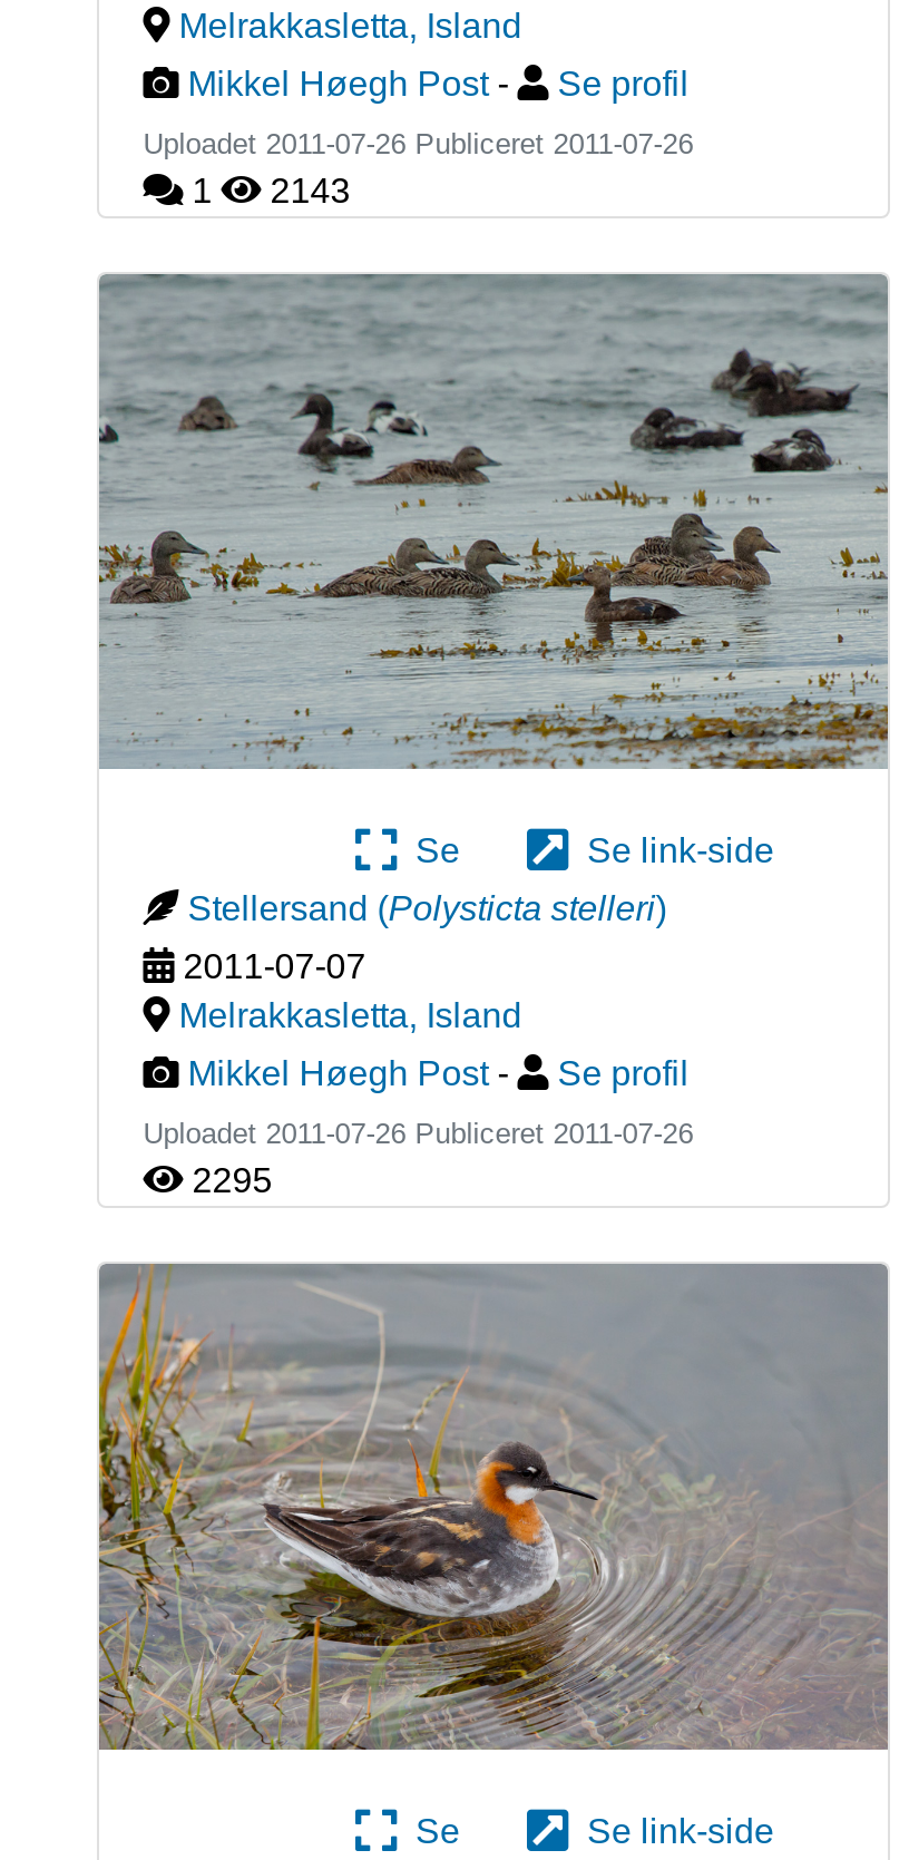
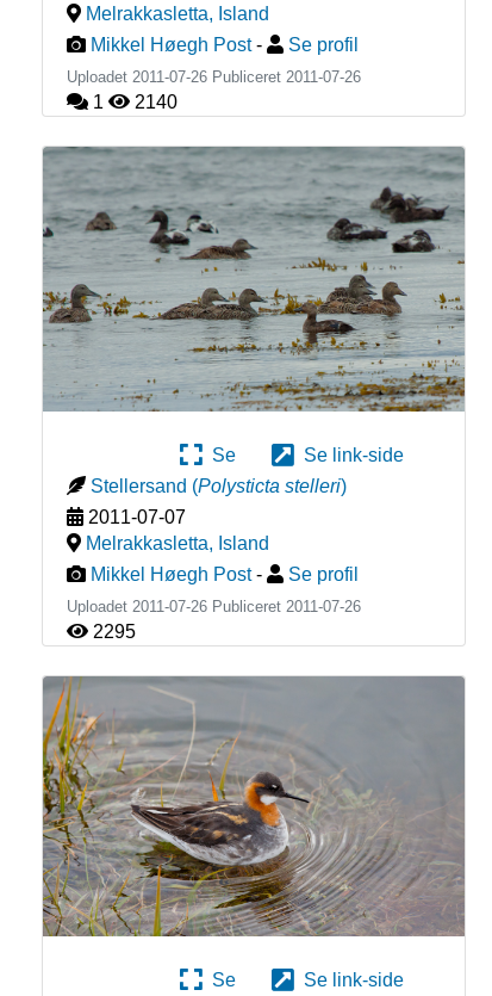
- 1 2143
+ 1 2140
